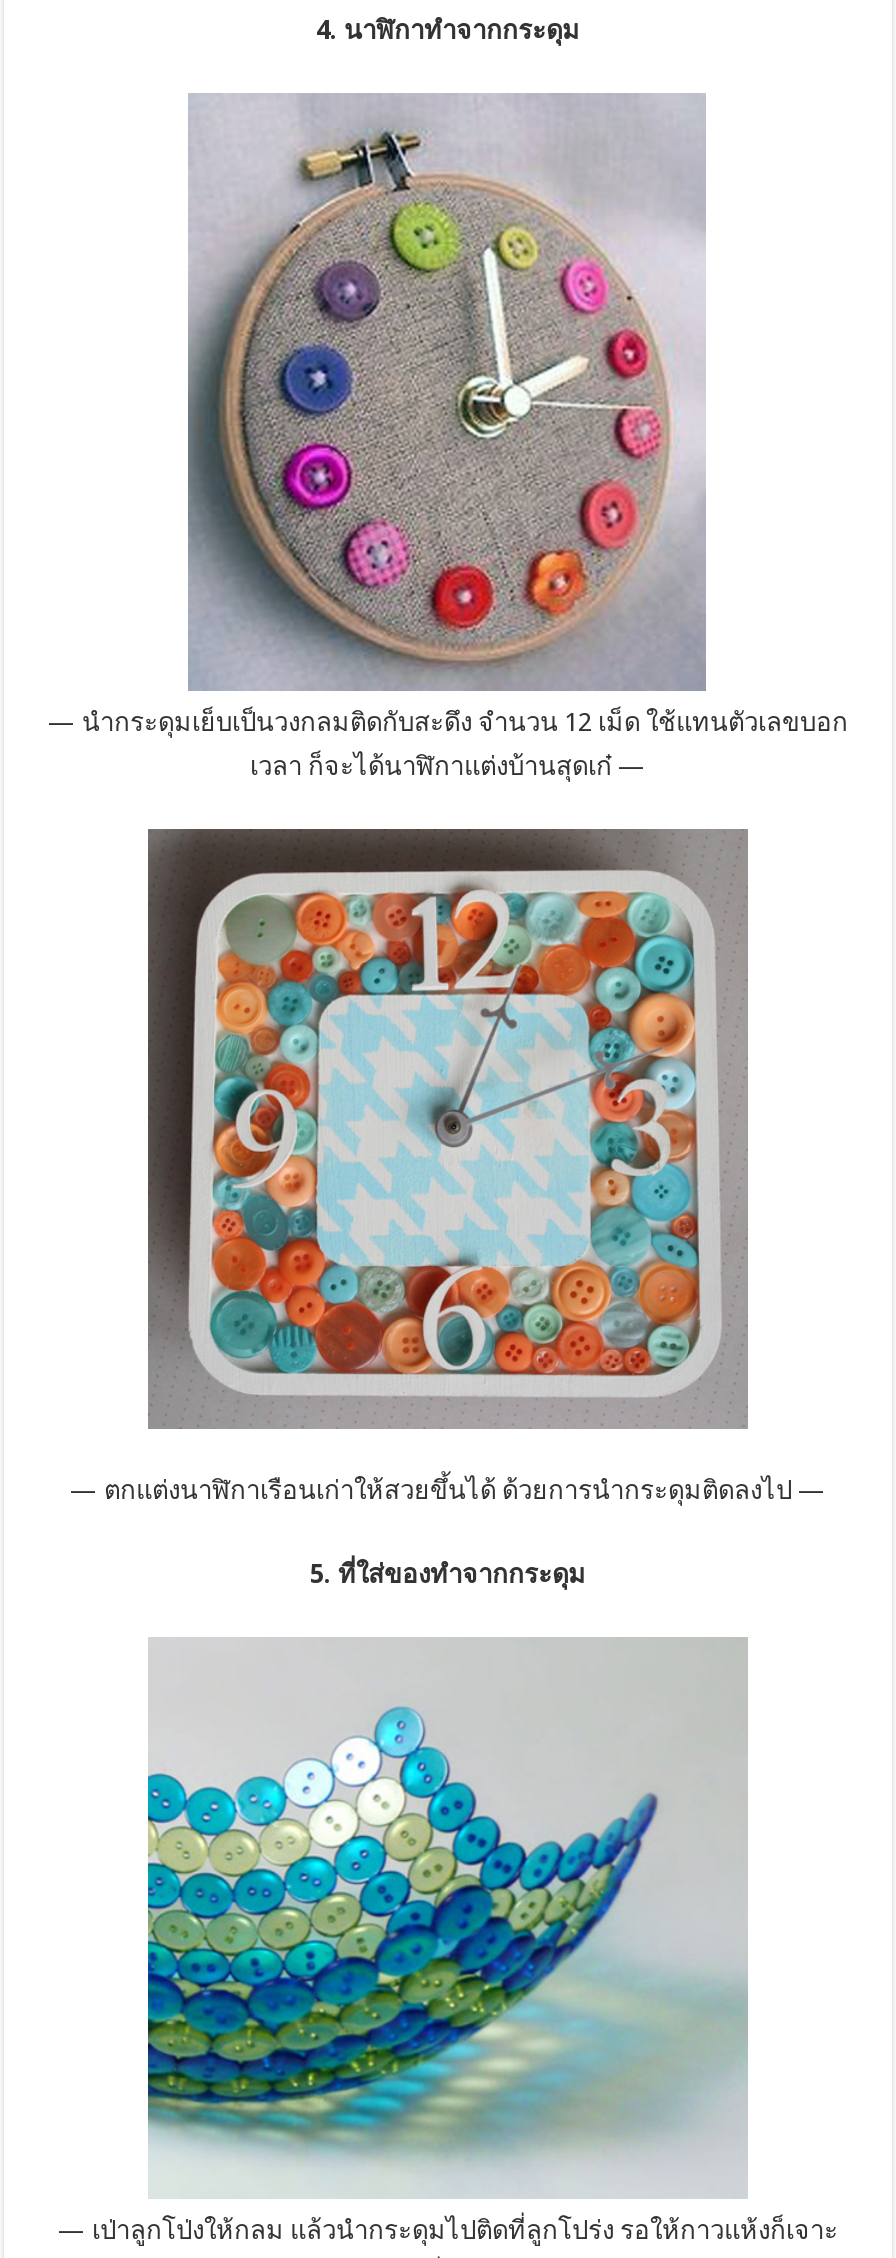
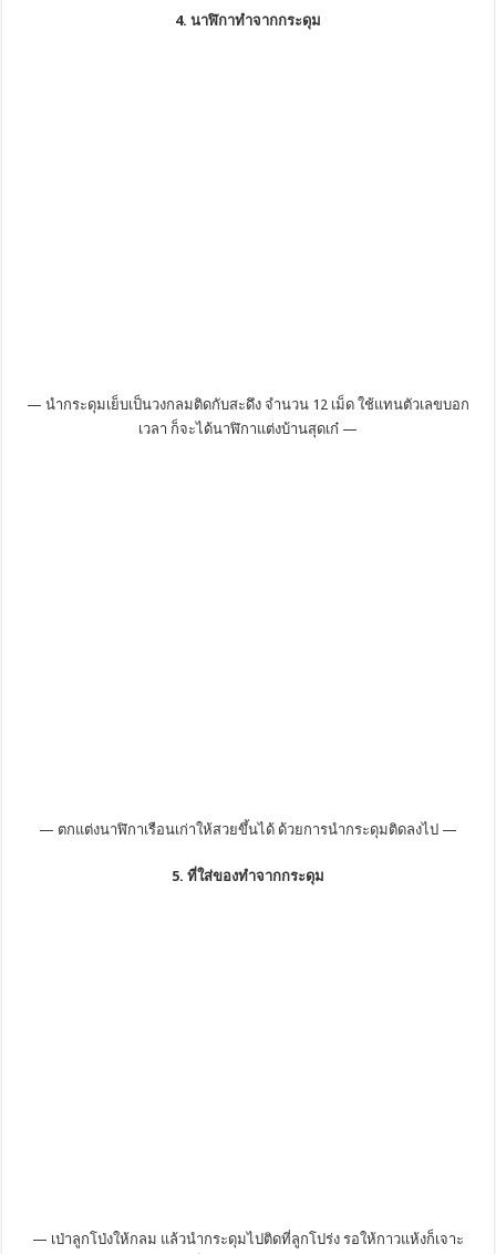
- [image]

- [image]

- [image]
